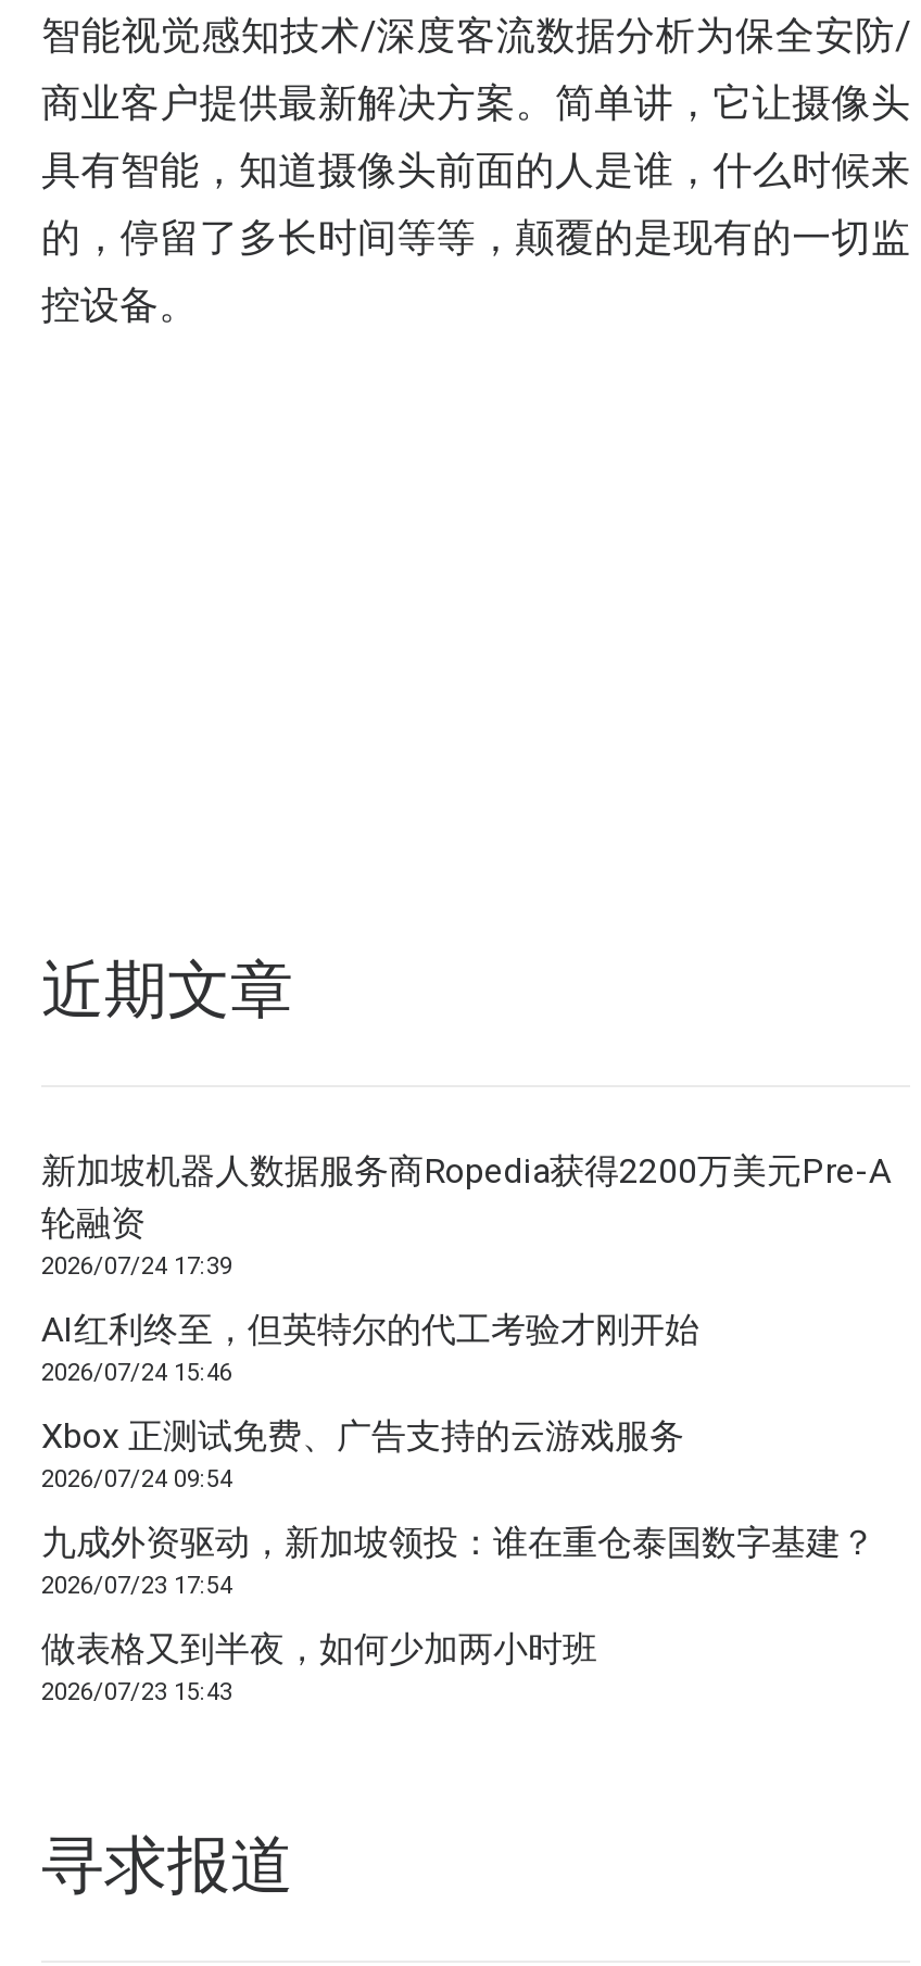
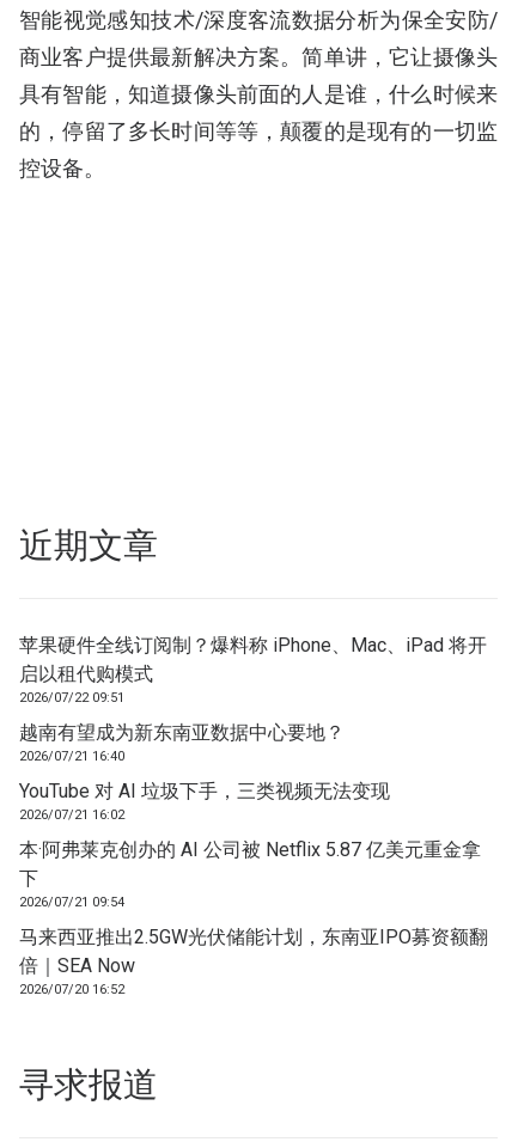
- 新加坡机器人数据服务商Ropedia获得2200万美元Pre-A
- 轮融资
- 2026/07/24 17:39
+ 苹果硬件全线订阅制？爆料称 iPhone、Mac、iPad 将开
+ 启以租代购模式
+ 2026/07/22 09:51

- AI红利终至，但英特尔的代工考验才刚开始
- 2026/07/24 15:46
+ 越南有望成为新东南亚数据中心要地？
+ 2026/07/21 16:40

- Xbox 正测试免费、广告支持的云游戏服务
- 2026/07/24 09:54
+ YouTube 对 AI 垃圾下手，三类视频无法变现
+ 2026/07/21 16:02

- 九成外资驱动，新加坡领投：谁在重仓泰国数字基建？
- 2026/07/23 17:54
+ 本·阿弗莱克创办的 AI 公司被 Netflix 5.87 亿美元重金拿
+ 下
+ 2026/07/21 09:54

- 做表格又到半夜，如何少加两小时班
- 2026/07/23 15:43
+ 马来西亚推出2.5GW光伏储能计划，东南亚IPO募资额翻
+ 倍｜SEA Now
+ 2026/07/20 16:52
